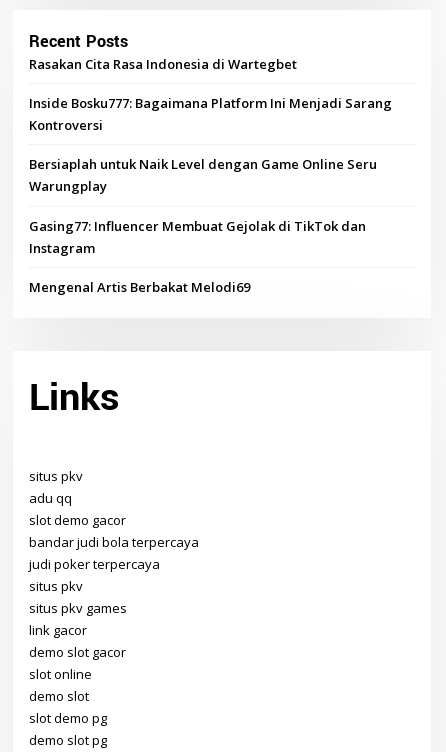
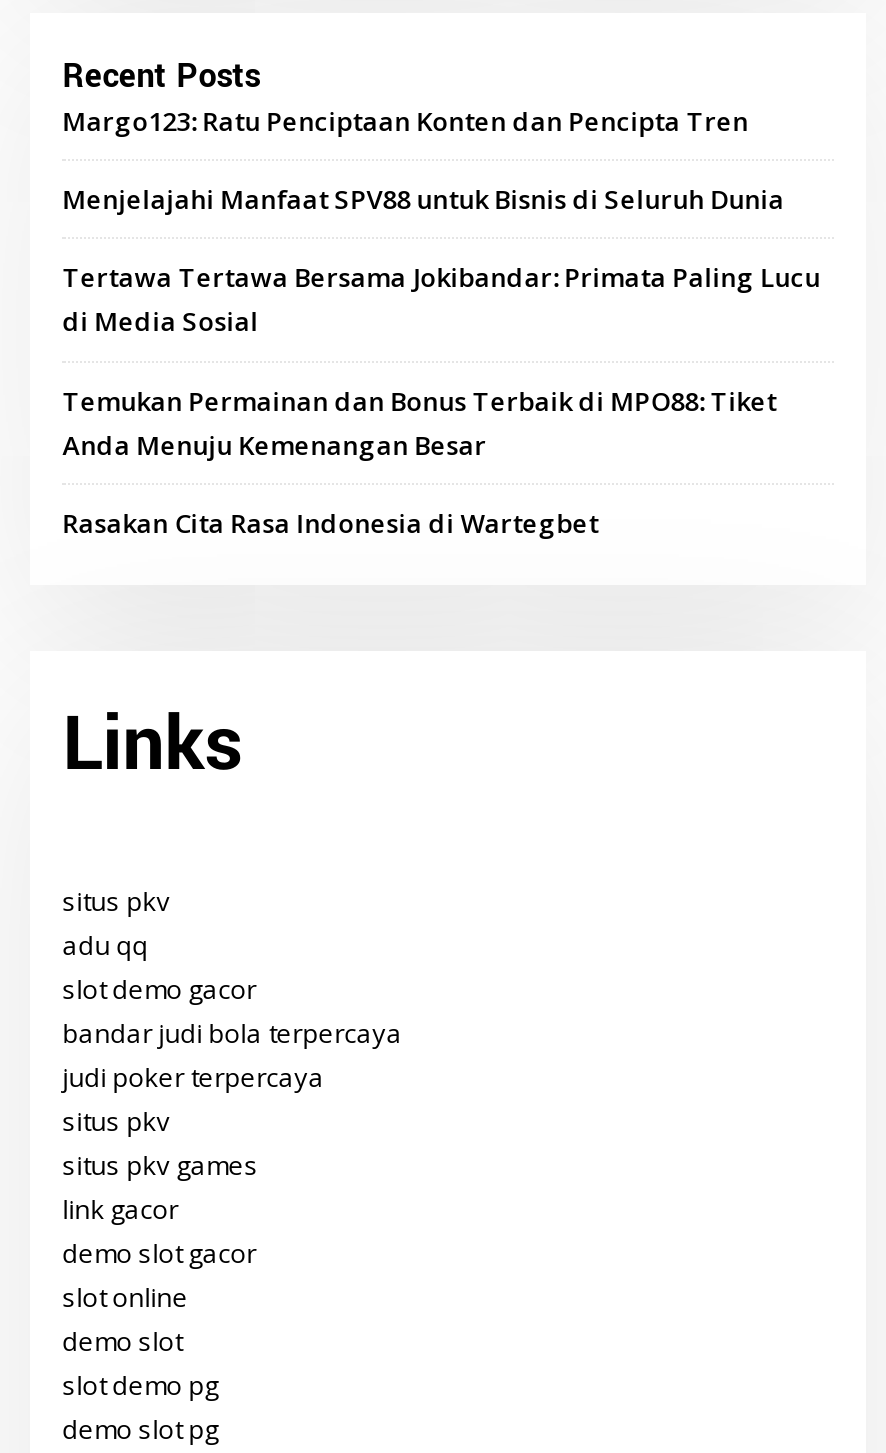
+ Margo123: Ratu Penciptaan Konten dan Pencipta Tren
+ Menjelajahi Manfaat SPV88 untuk Bisnis di Seluruh Dunia
+ Tertawa Tertawa Bersama Jokibandar: Primata Paling Lucu
+ di Media Sosial
+ Temukan Permainan dan Bonus Terbaik di MPO88: Tiket
+ Anda Menuju Kemenangan Besar

moved down: Rasakan Cita Rasa Indonesia di Wartegbet

- Inside Bosku777: Bagaimana Platform Ini Menjadi Sarang
- Kontroversi
- Bersiaplah untuk Naik Level dengan Game Online Seru
- Warungplay
- Gasing77: Influencer Membuat Gejolak di TikTok dan
- Instagram
- Mengenal Artis Berbakat Melodi69
